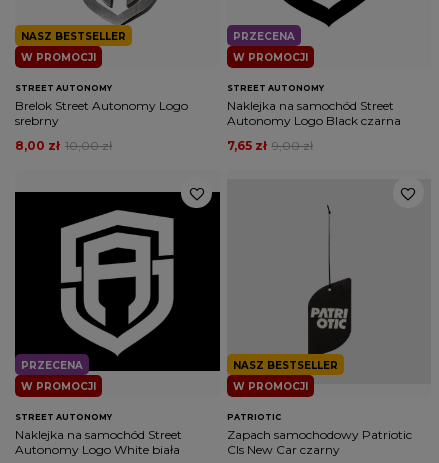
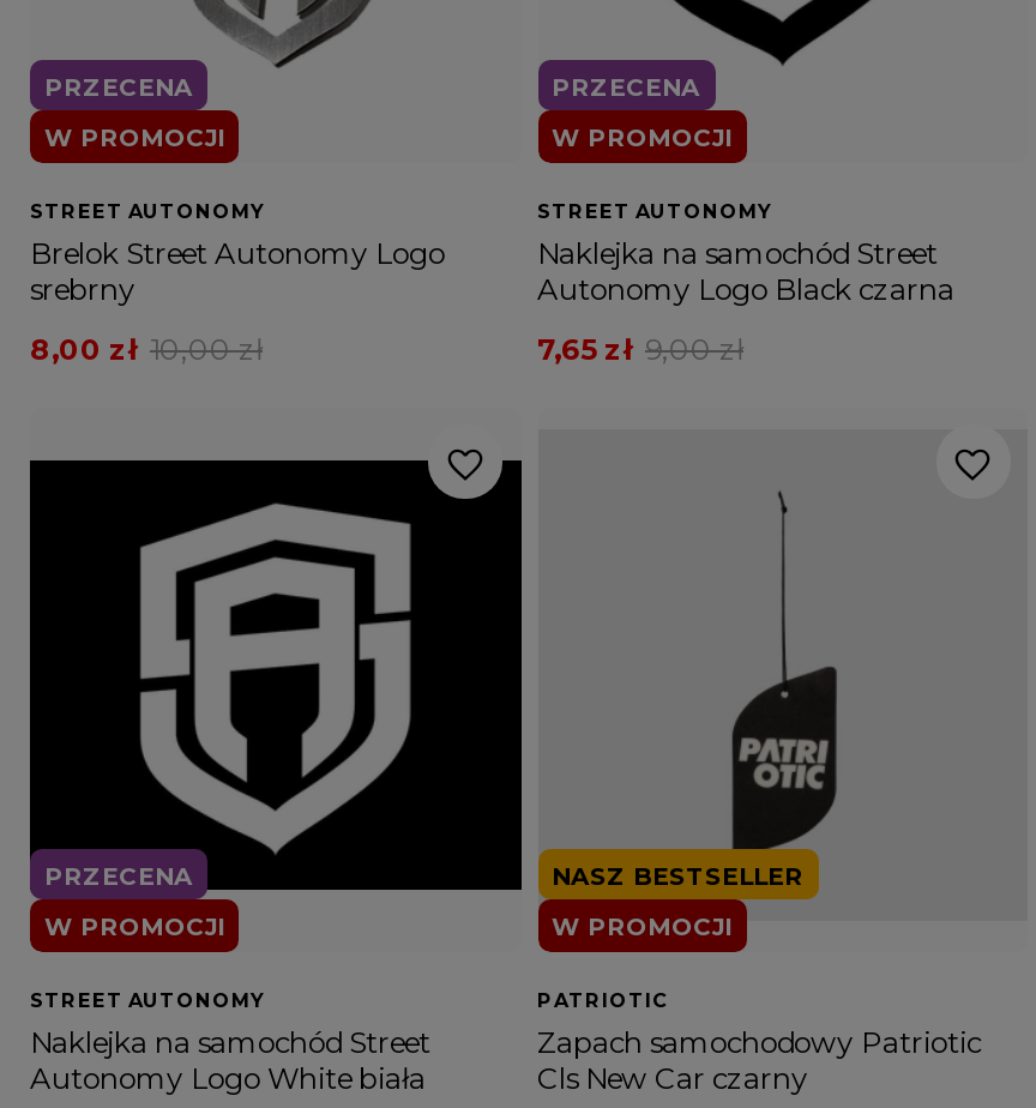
- NASZ BESTSELLER
+ PRZECENA
